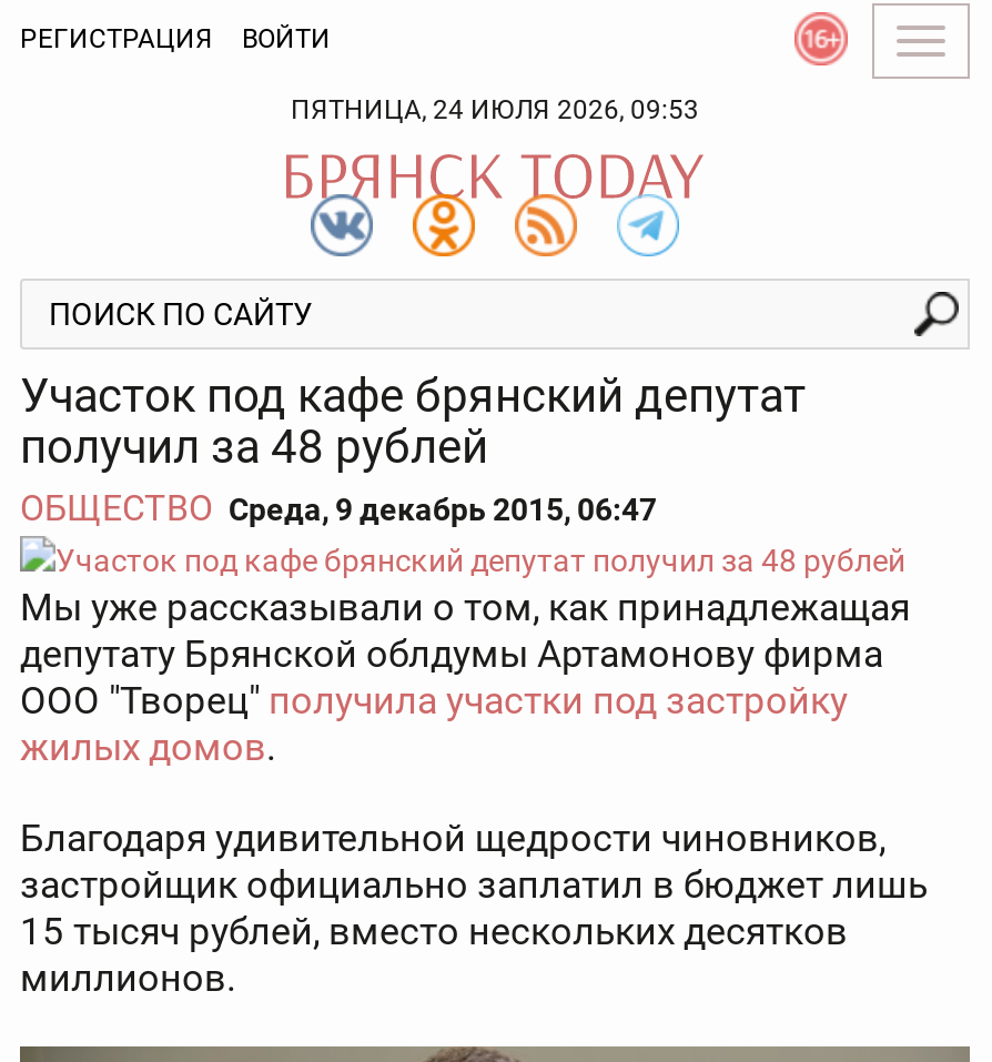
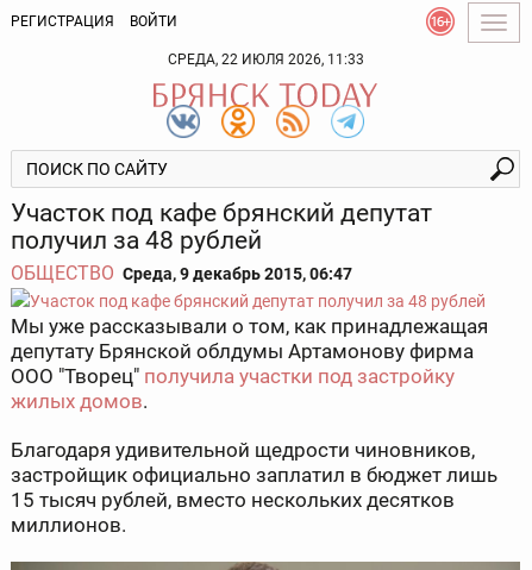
- ПЯТНИЦА, 24 ИЮЛЯ 2026, 09:53
+ СРЕДА, 22 ИЮЛЯ 2026, 11:33
